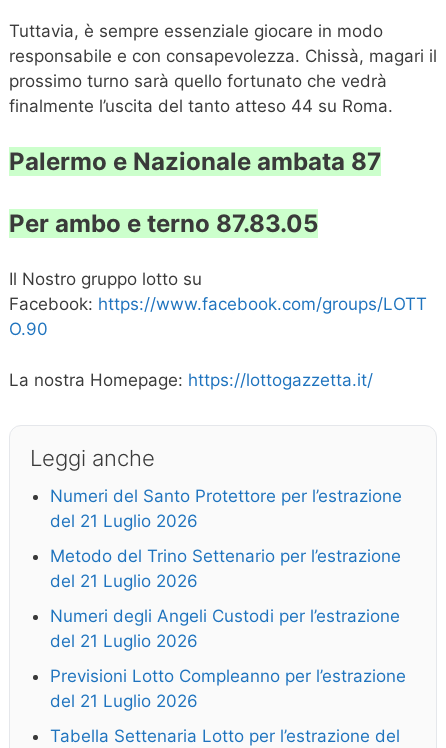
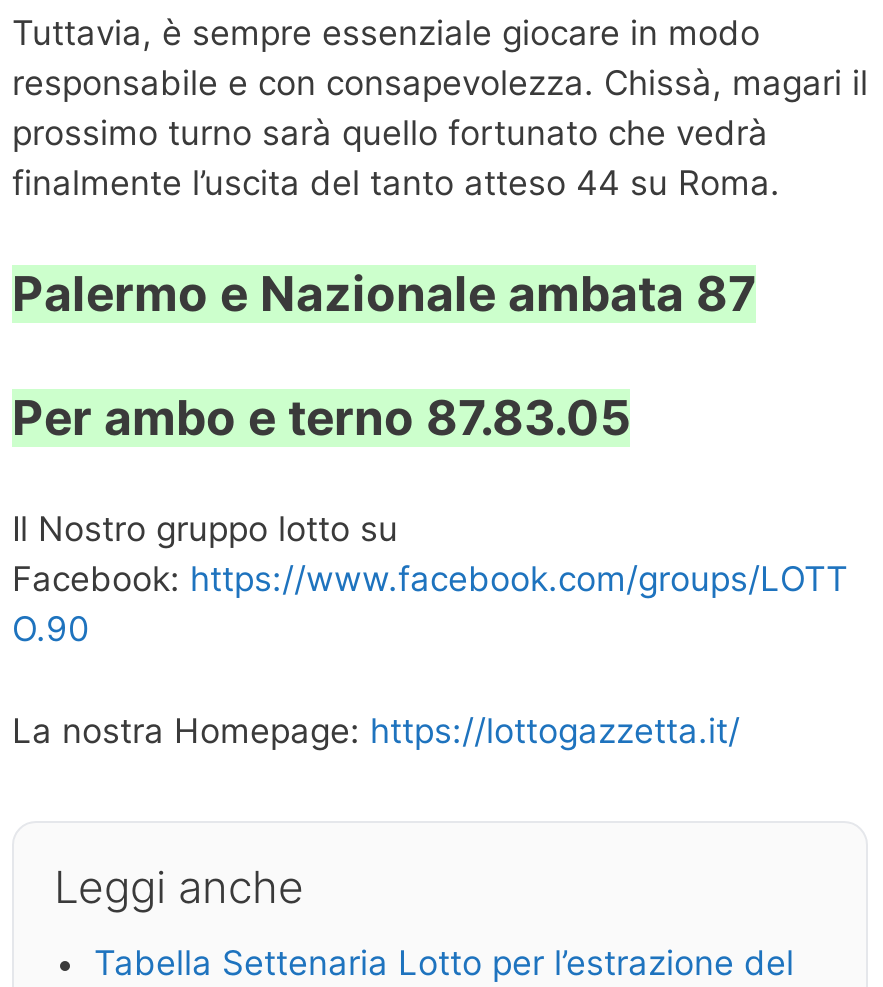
- Numeri del Santo Protettore per l’estrazione
- del 21 Luglio 2026
- Metodo del Trino Settenario per l’estrazione
- del 21 Luglio 2026
- Numeri degli Angeli Custodi per l’estrazione
- del 21 Luglio 2026
- Previsioni Lotto Compleanno per l’estrazione
- del 21 Luglio 2026
